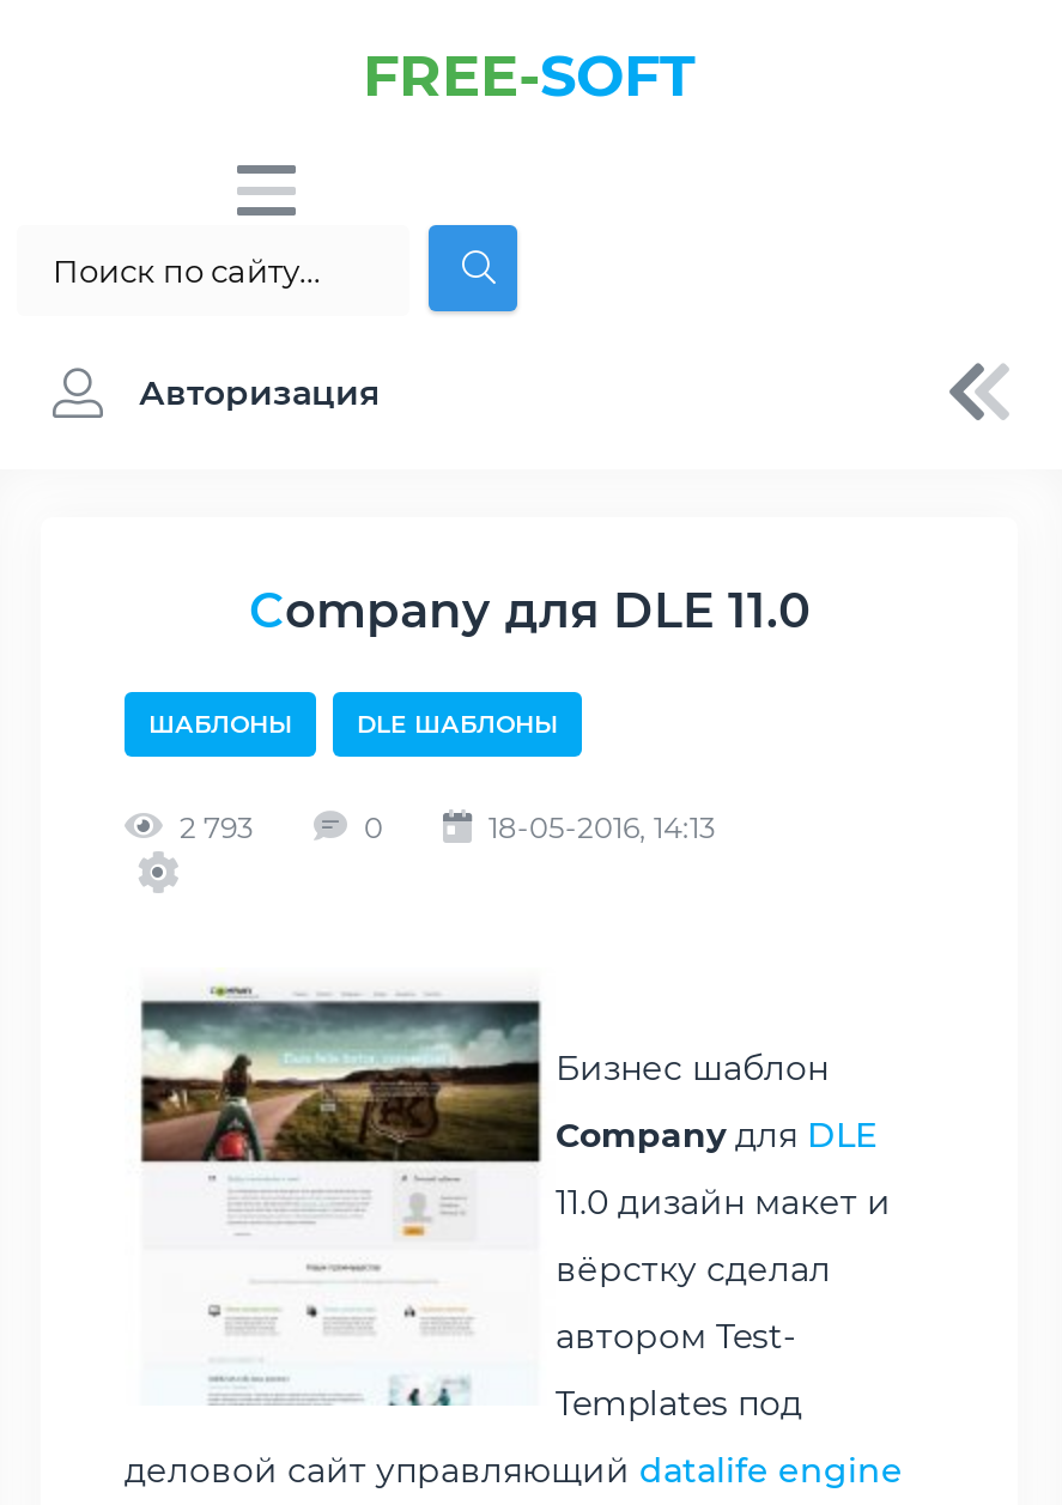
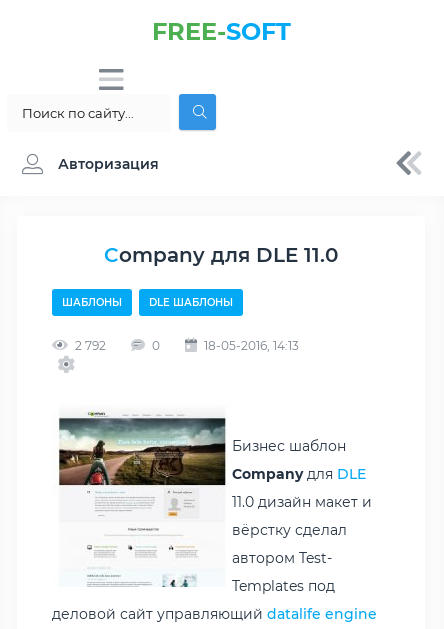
- 2 793
+ 2 792
